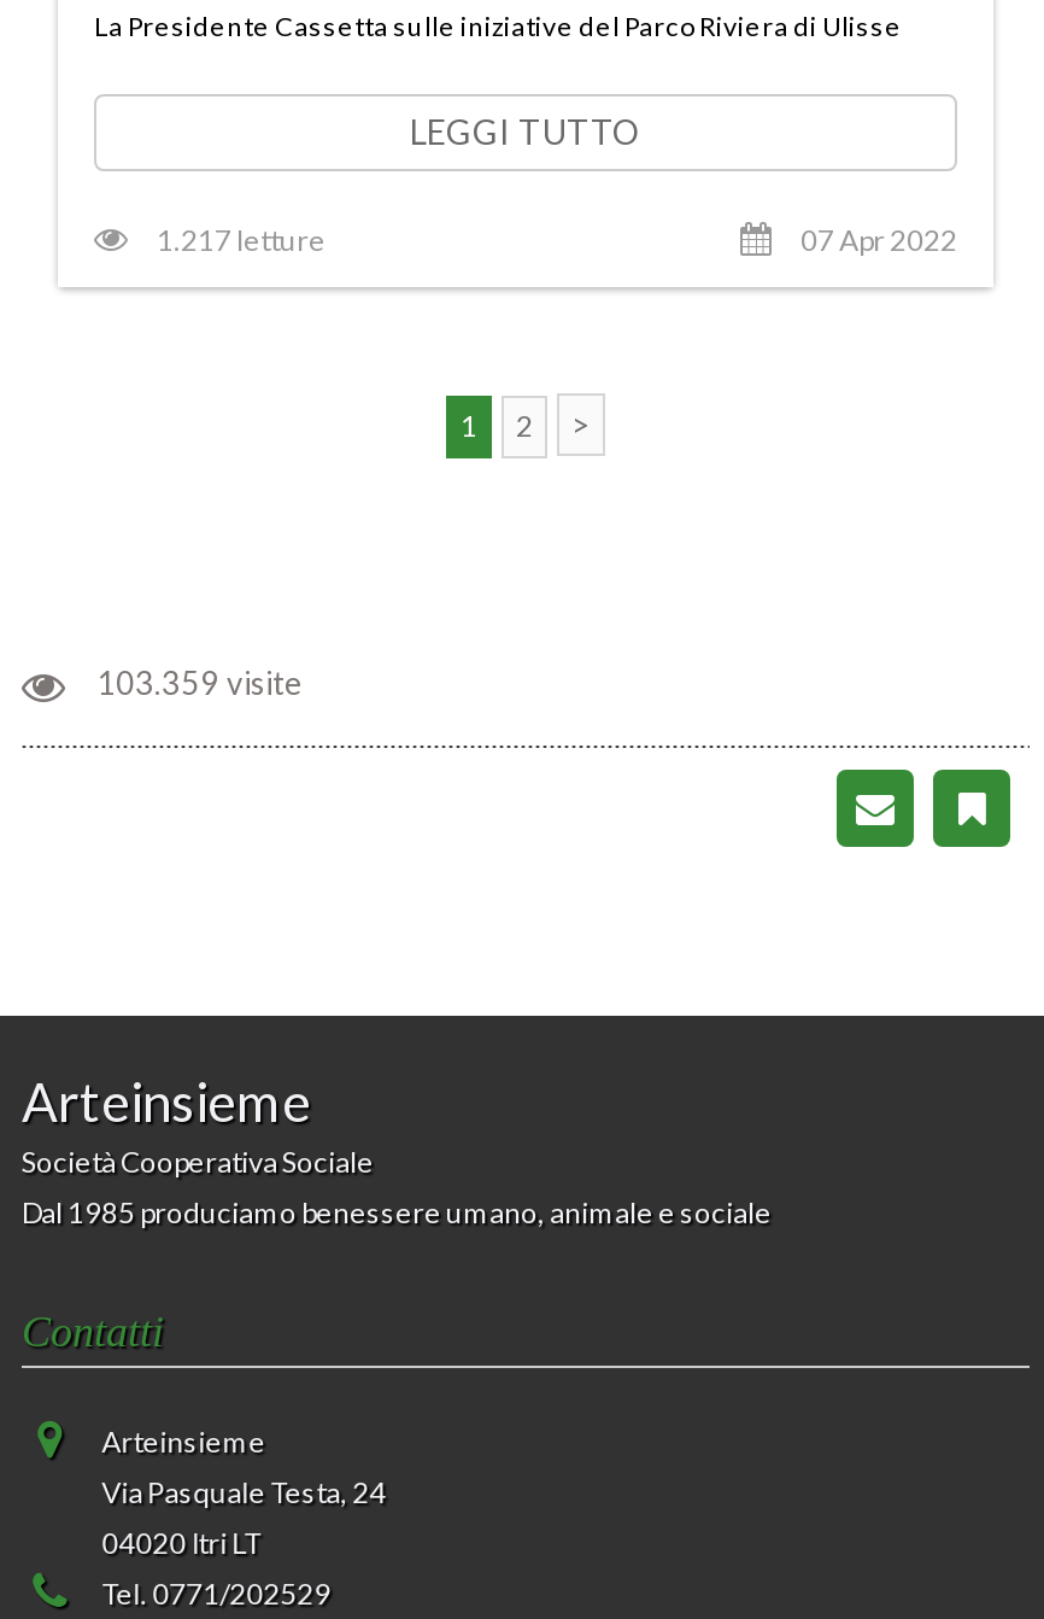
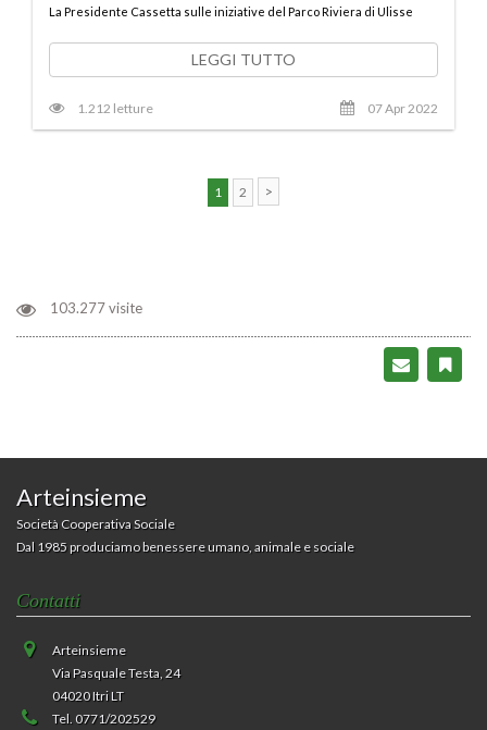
- 1.217 letture
+ 1.212 letture

- 103.359 visite
+ 103.277 visite
